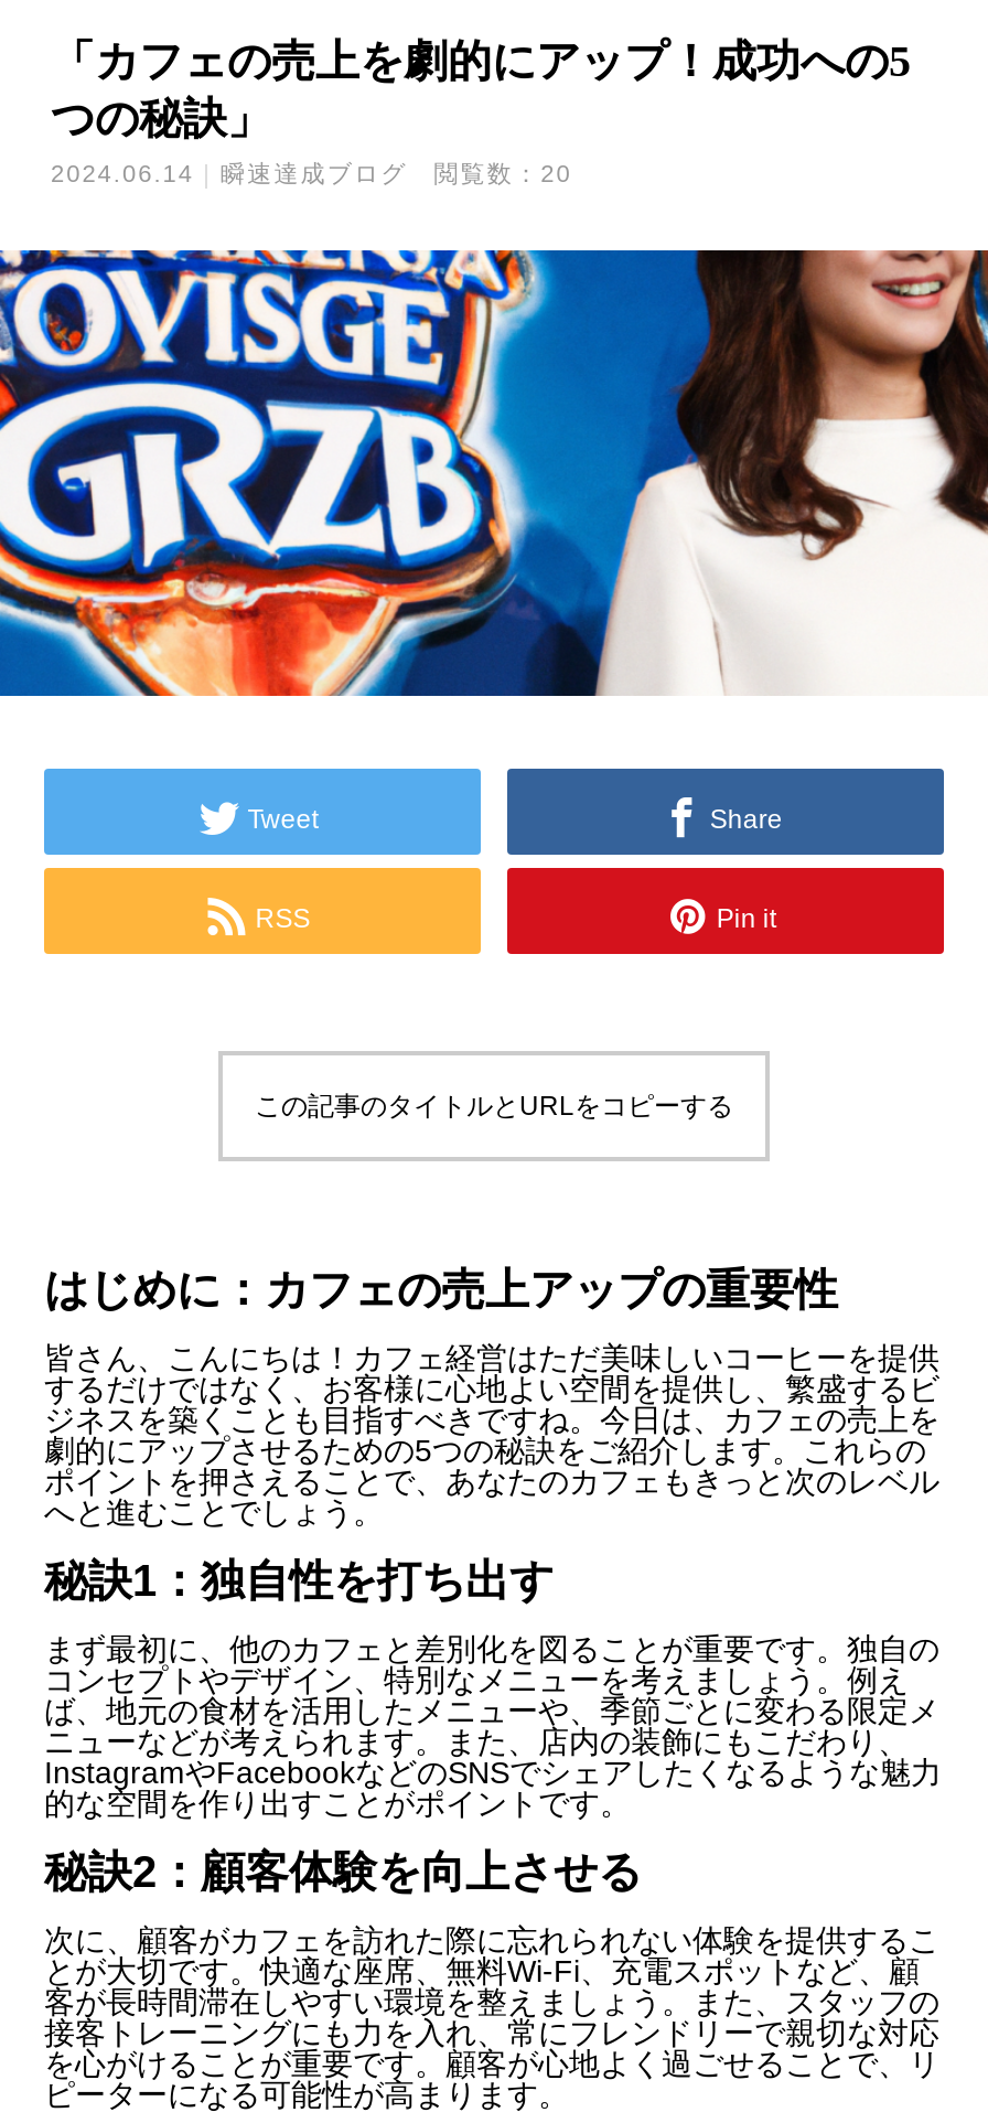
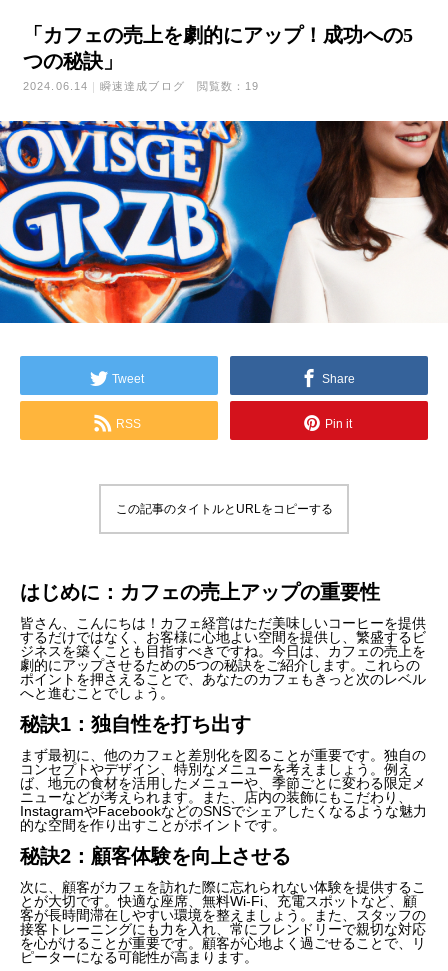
- 2024.06.14 瞬速達成ブログ 閲覧数：20
+ 2024.06.14 瞬速達成ブログ 閲覧数：19
